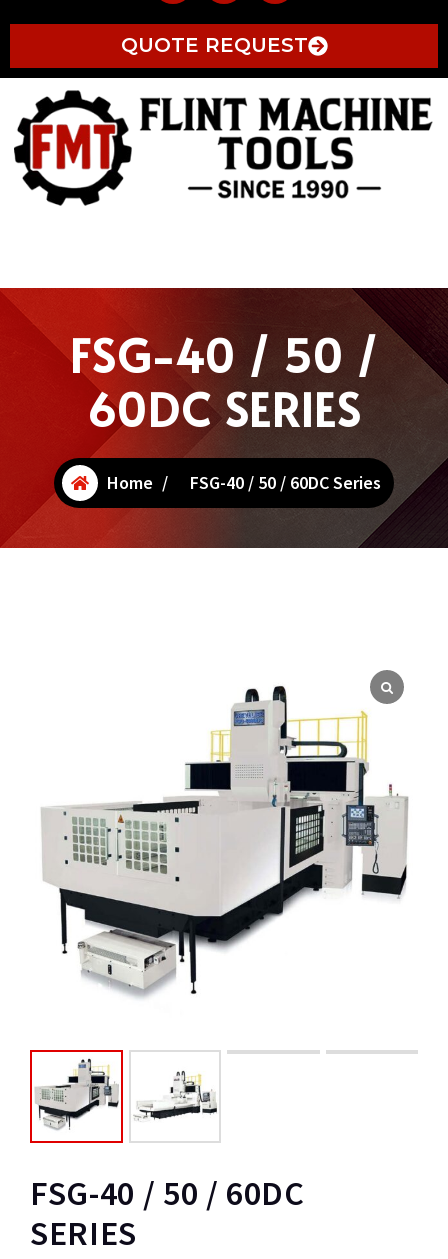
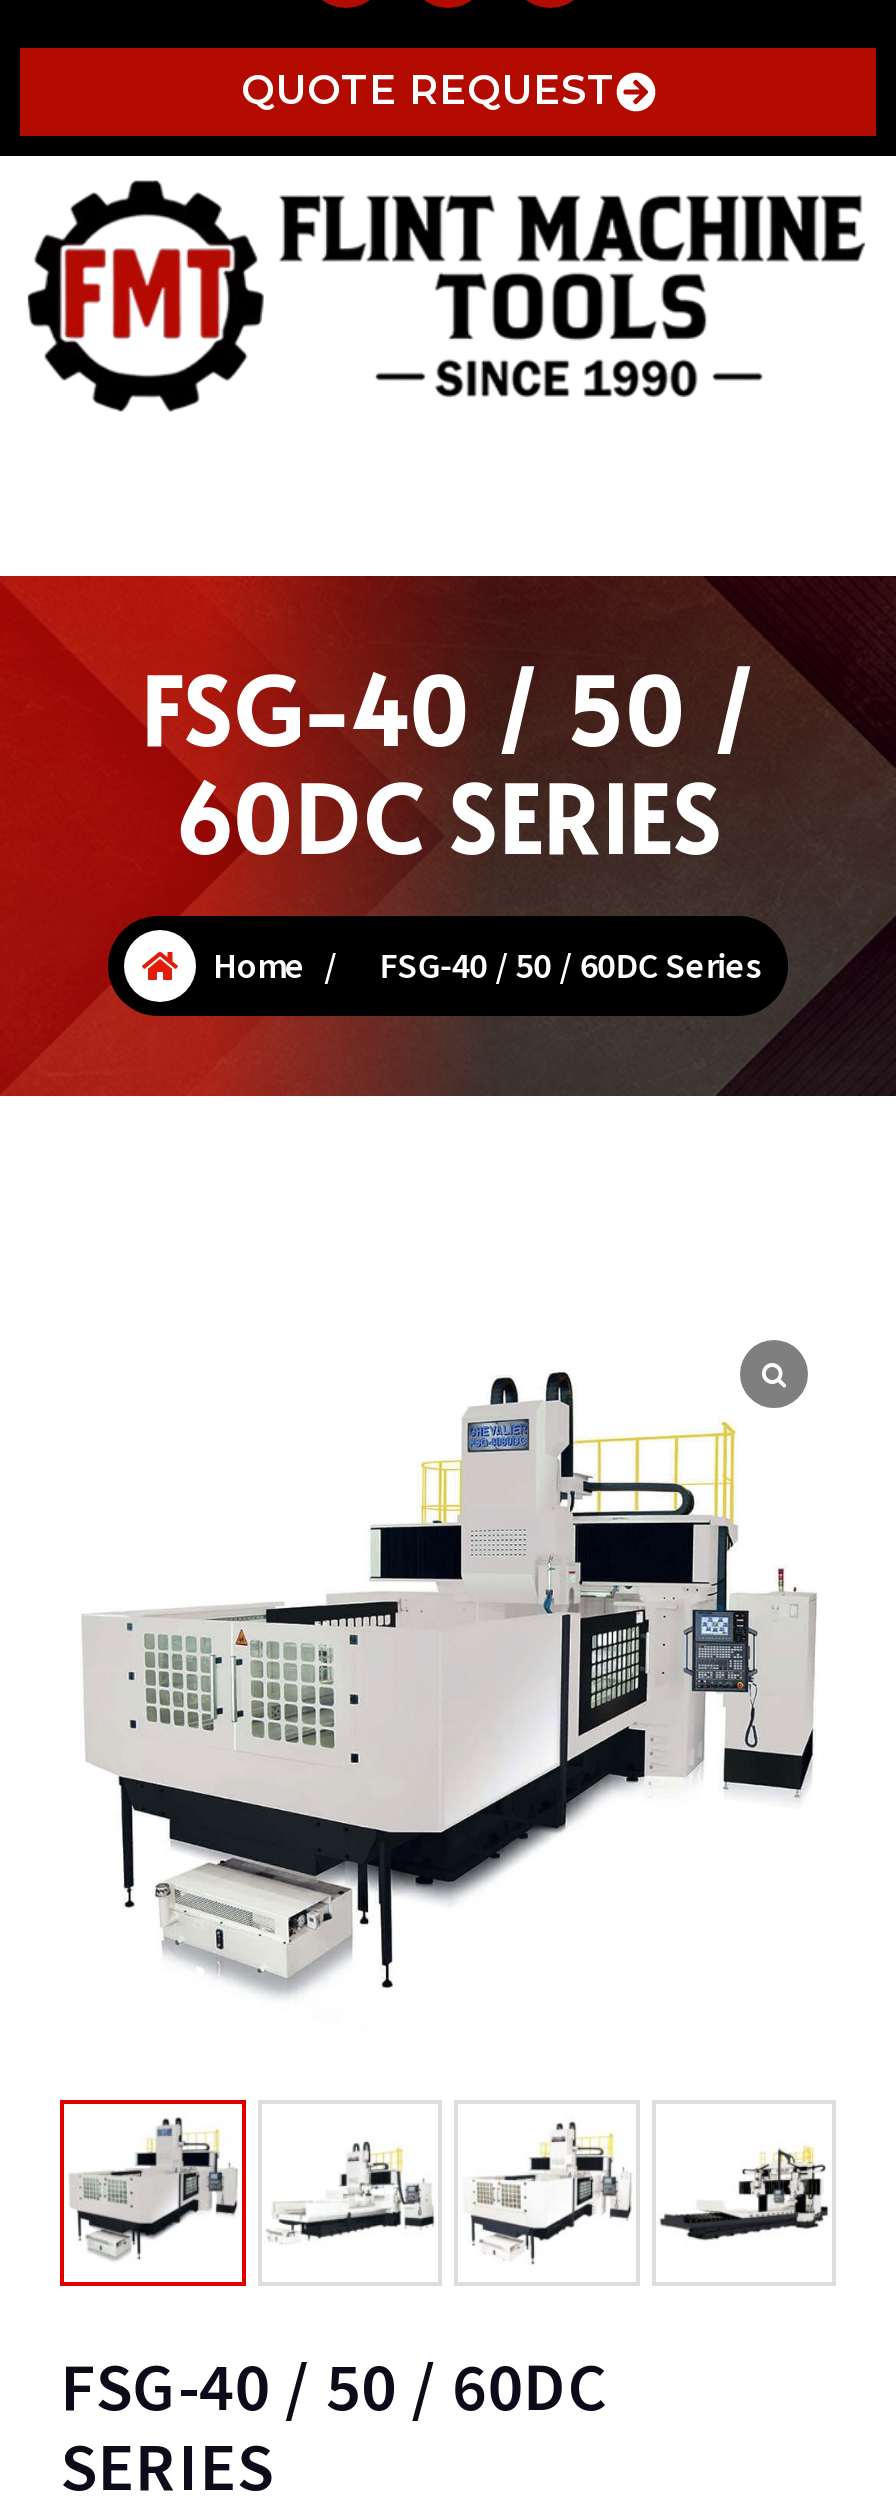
+ [image]

+ [image]
